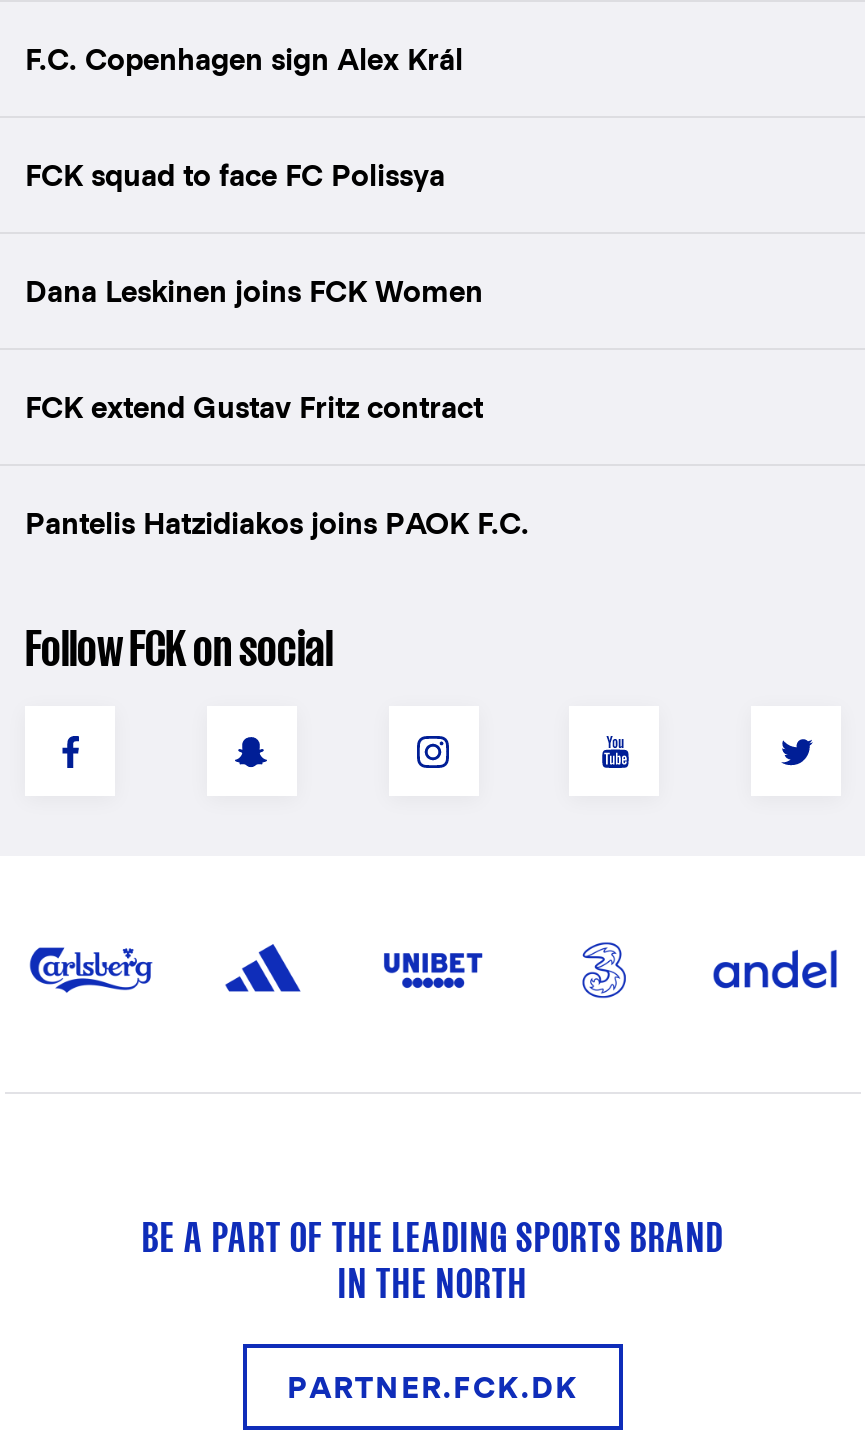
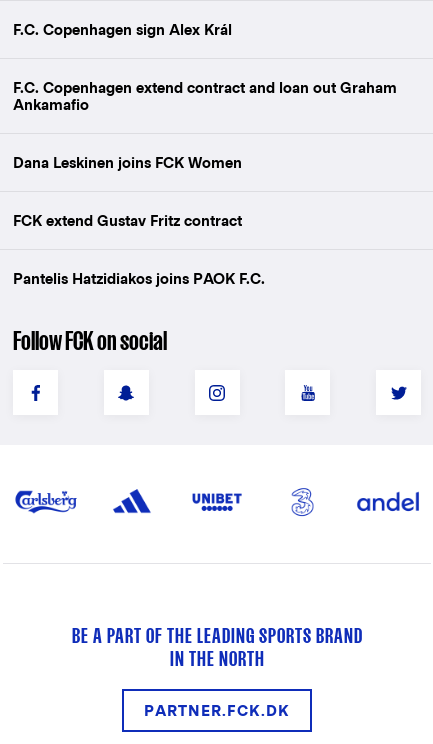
- FCK squad to face FC Polissya
+ F.C. Copenhagen extend contract and loan out Graham
+ Ankamafio
